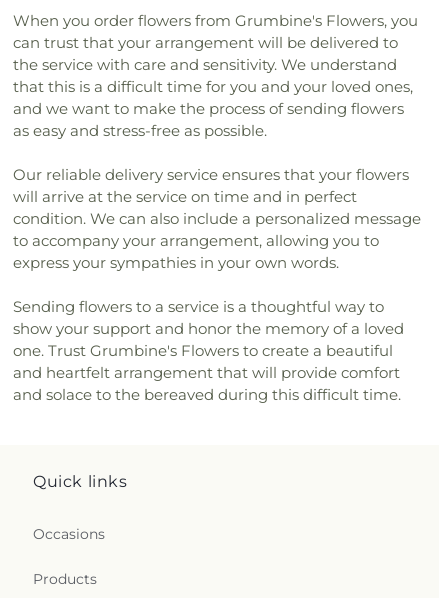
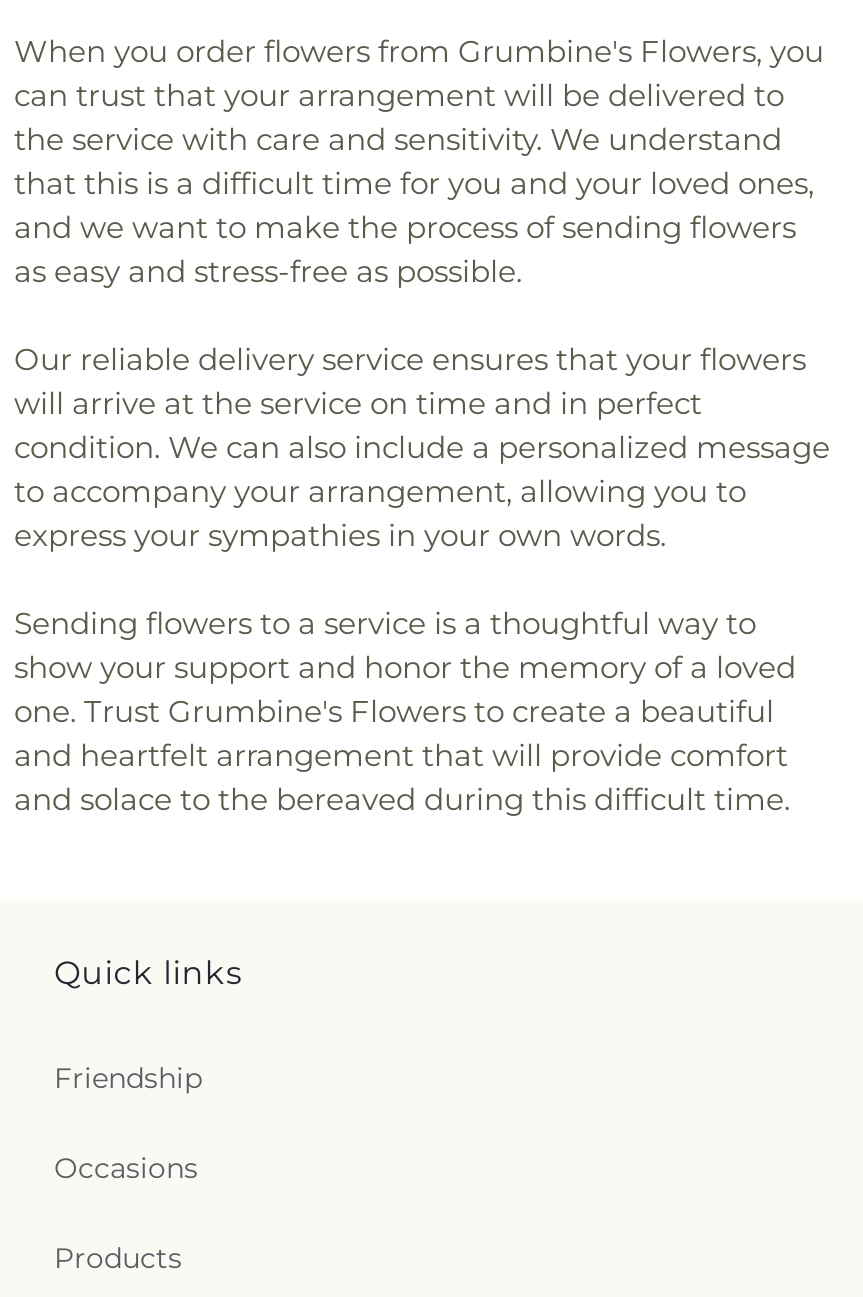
+ Friendship
